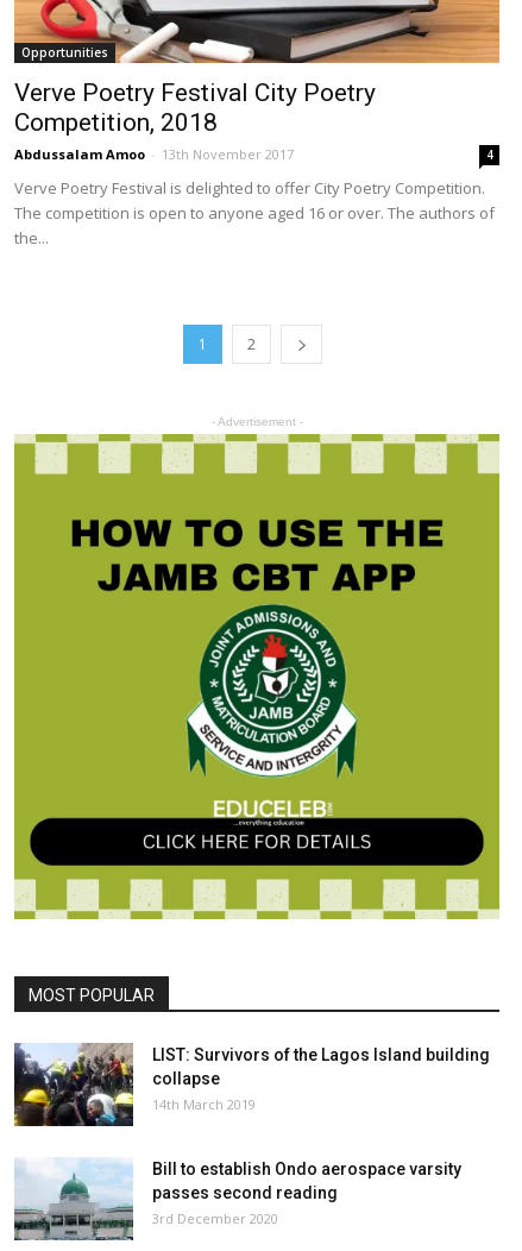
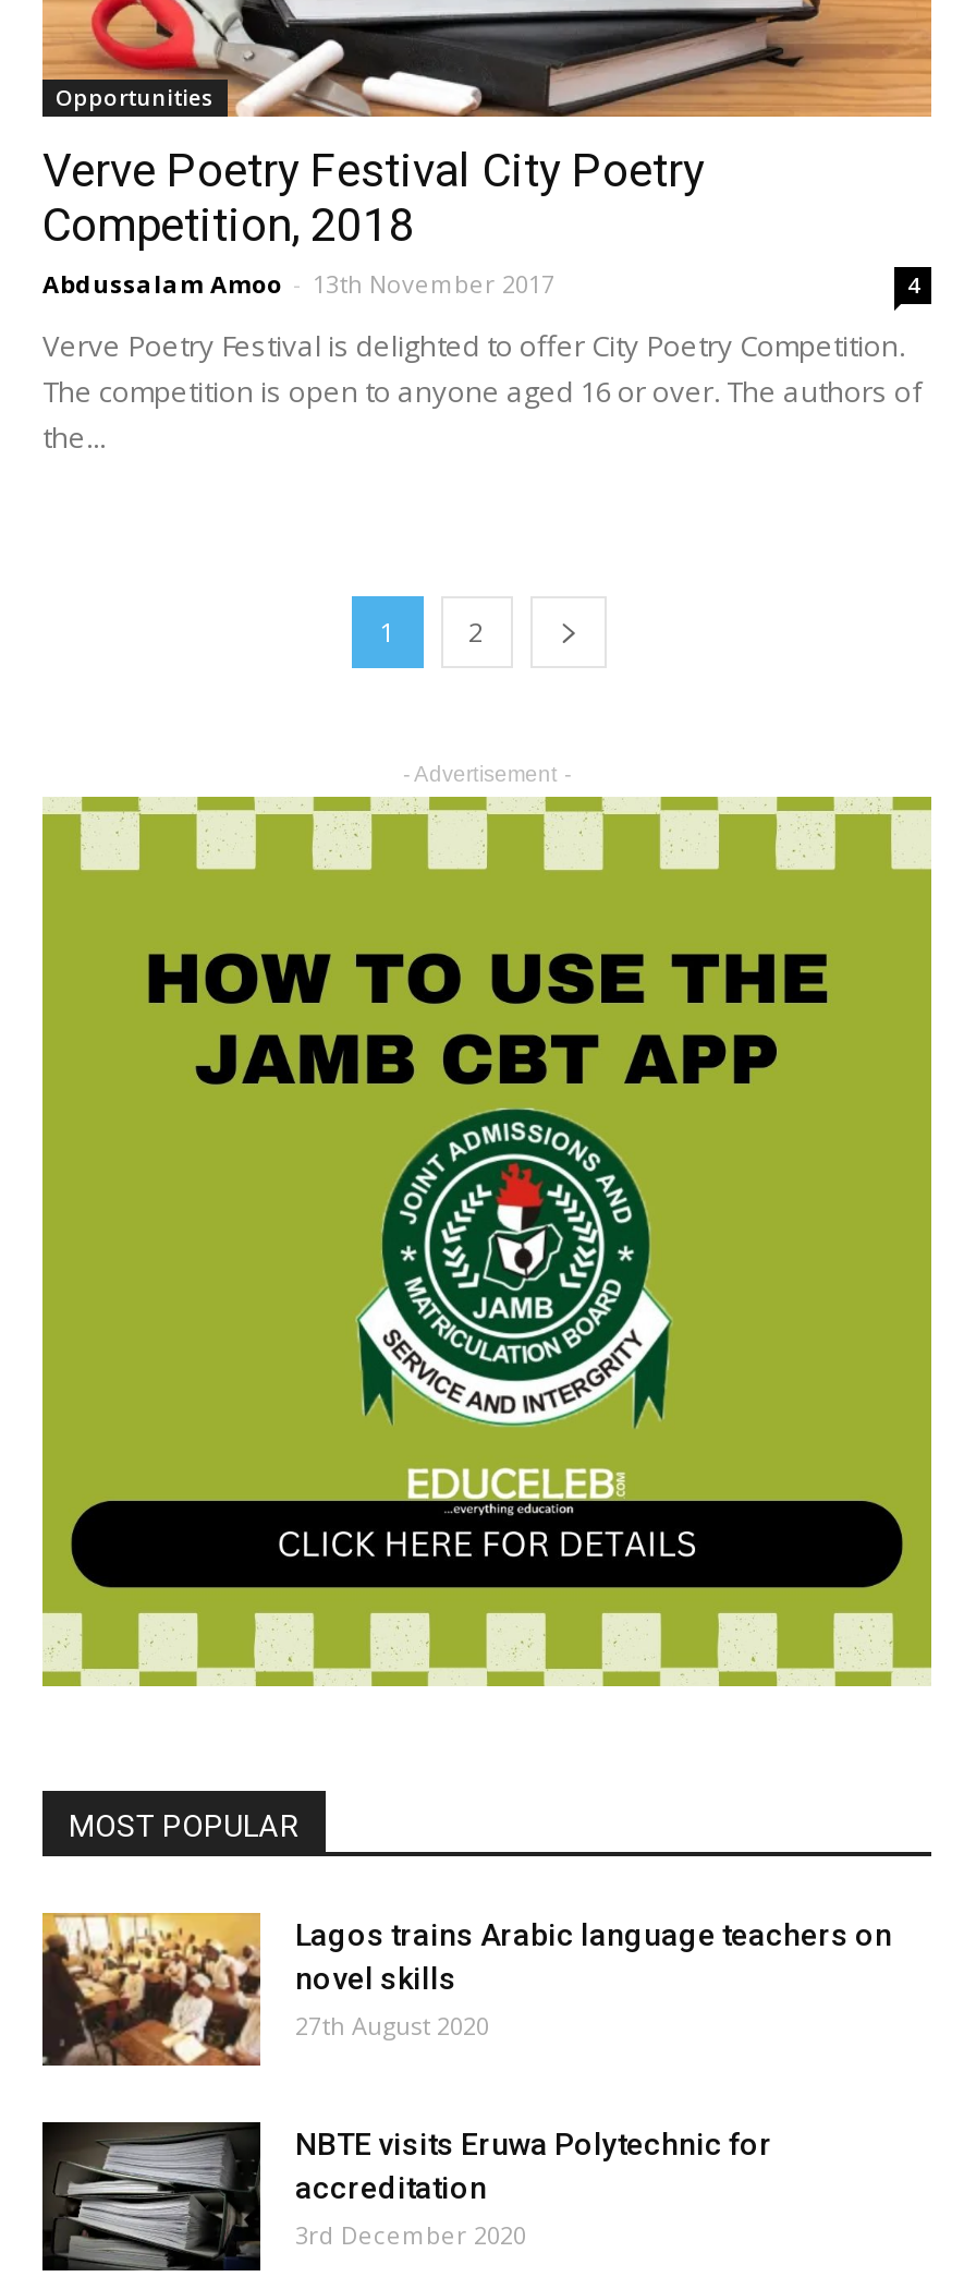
- [image]
- LIST: Survivors of the Lagos Island building
- collapse
- 14th March 2019
+ [image]
+ Lagos trains Arabic language teachers on
+ novel skills
+ 27th August 2020

- [image]
- Bill to establish Ondo aerospace varsity
- passes second reading
+ [image]
+ NBTE visits Eruwa Polytechnic for
+ accreditation
